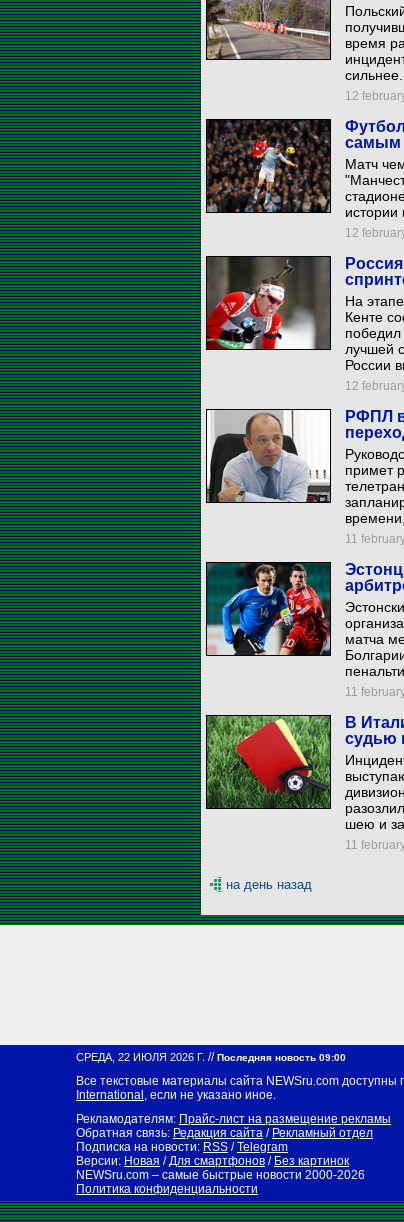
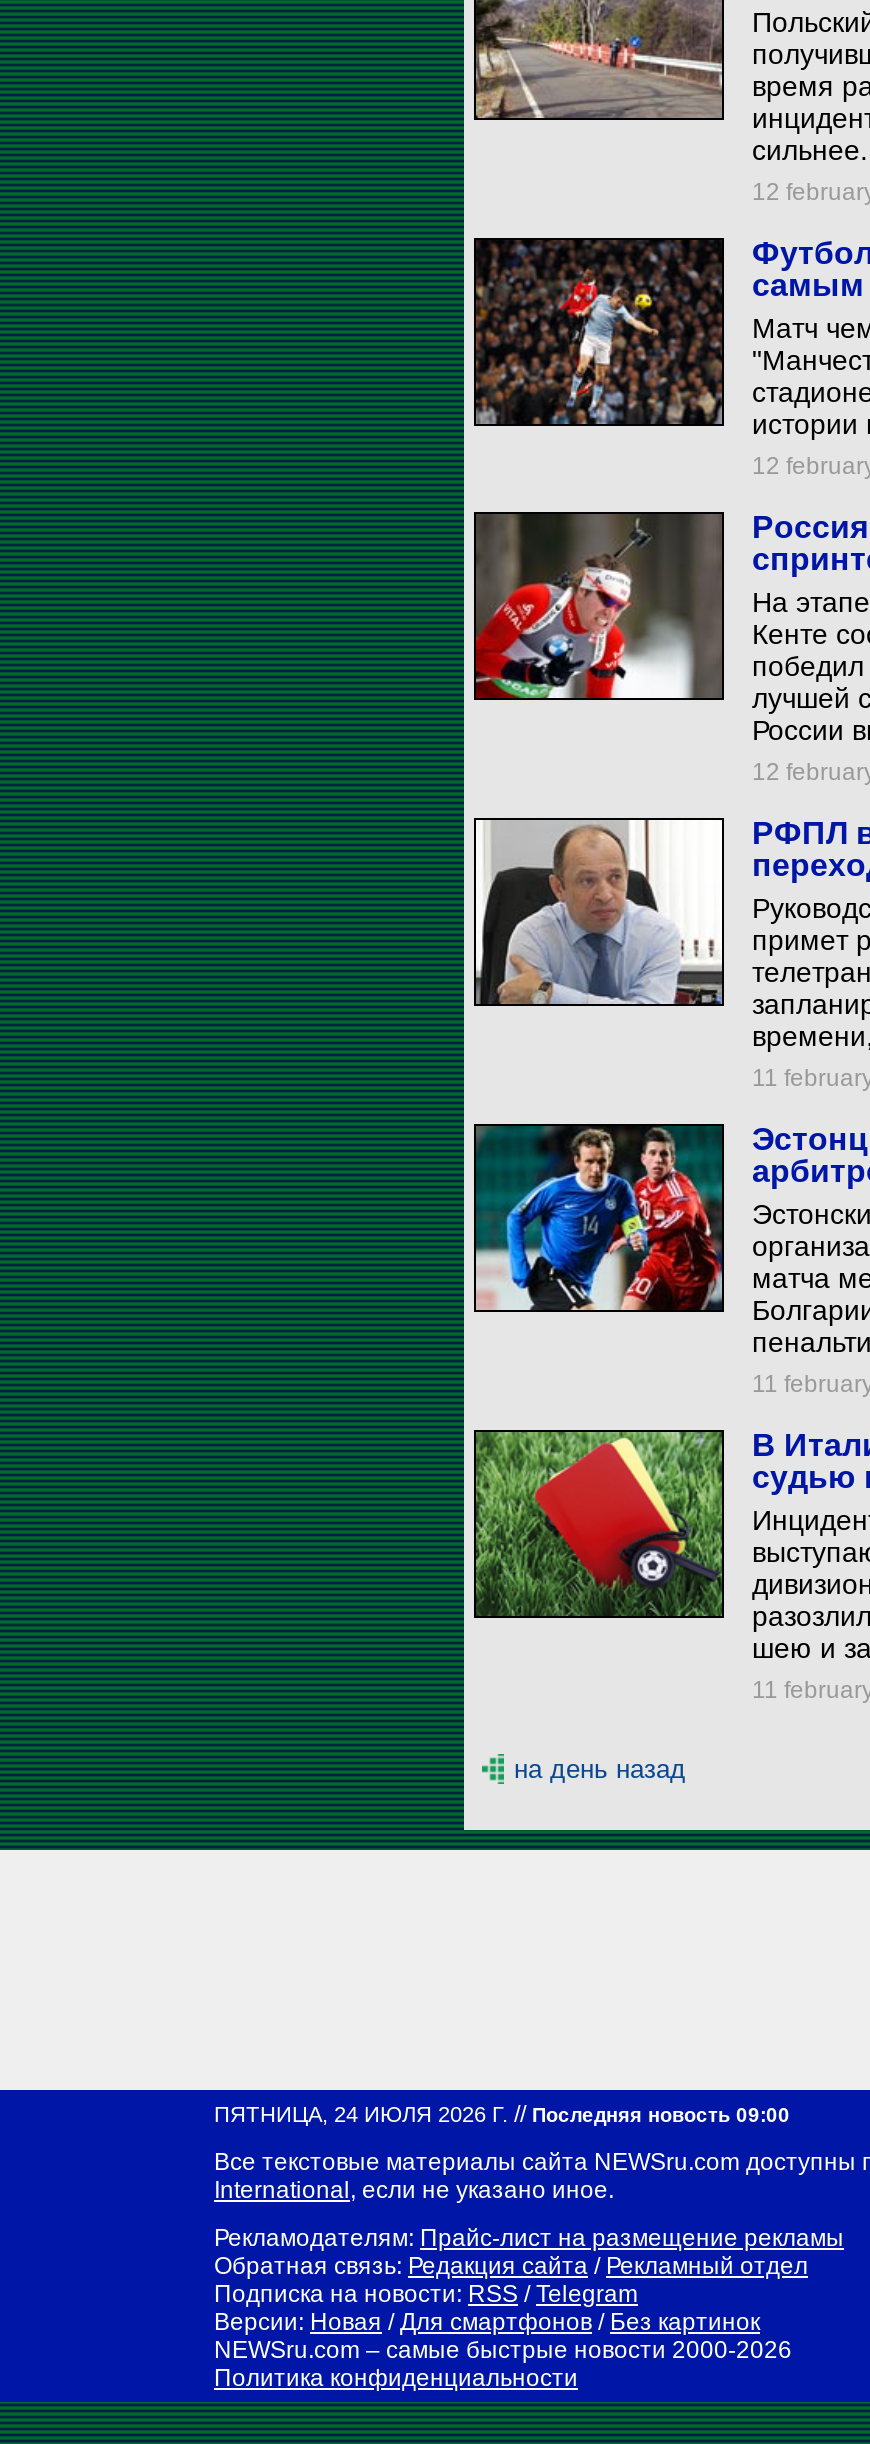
- СРЕДА, 22 ИЮЛЯ 2026 Г. // Последняя новость 09:00
+ ПЯТНИЦА, 24 ИЮЛЯ 2026 Г. // Последняя новость 09:00
